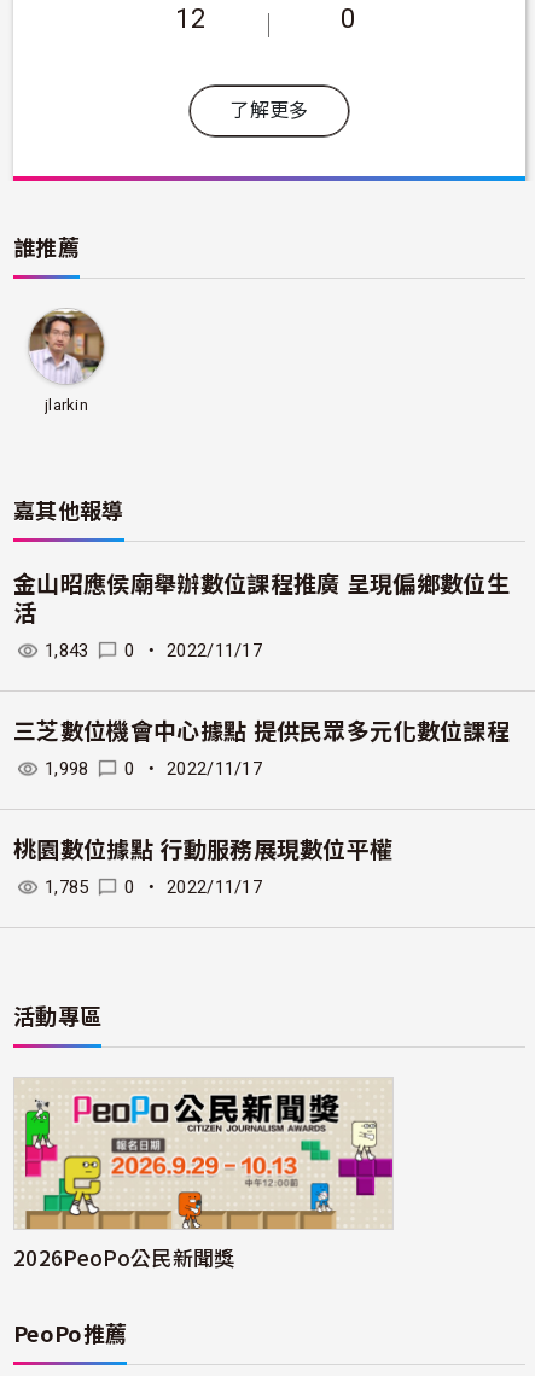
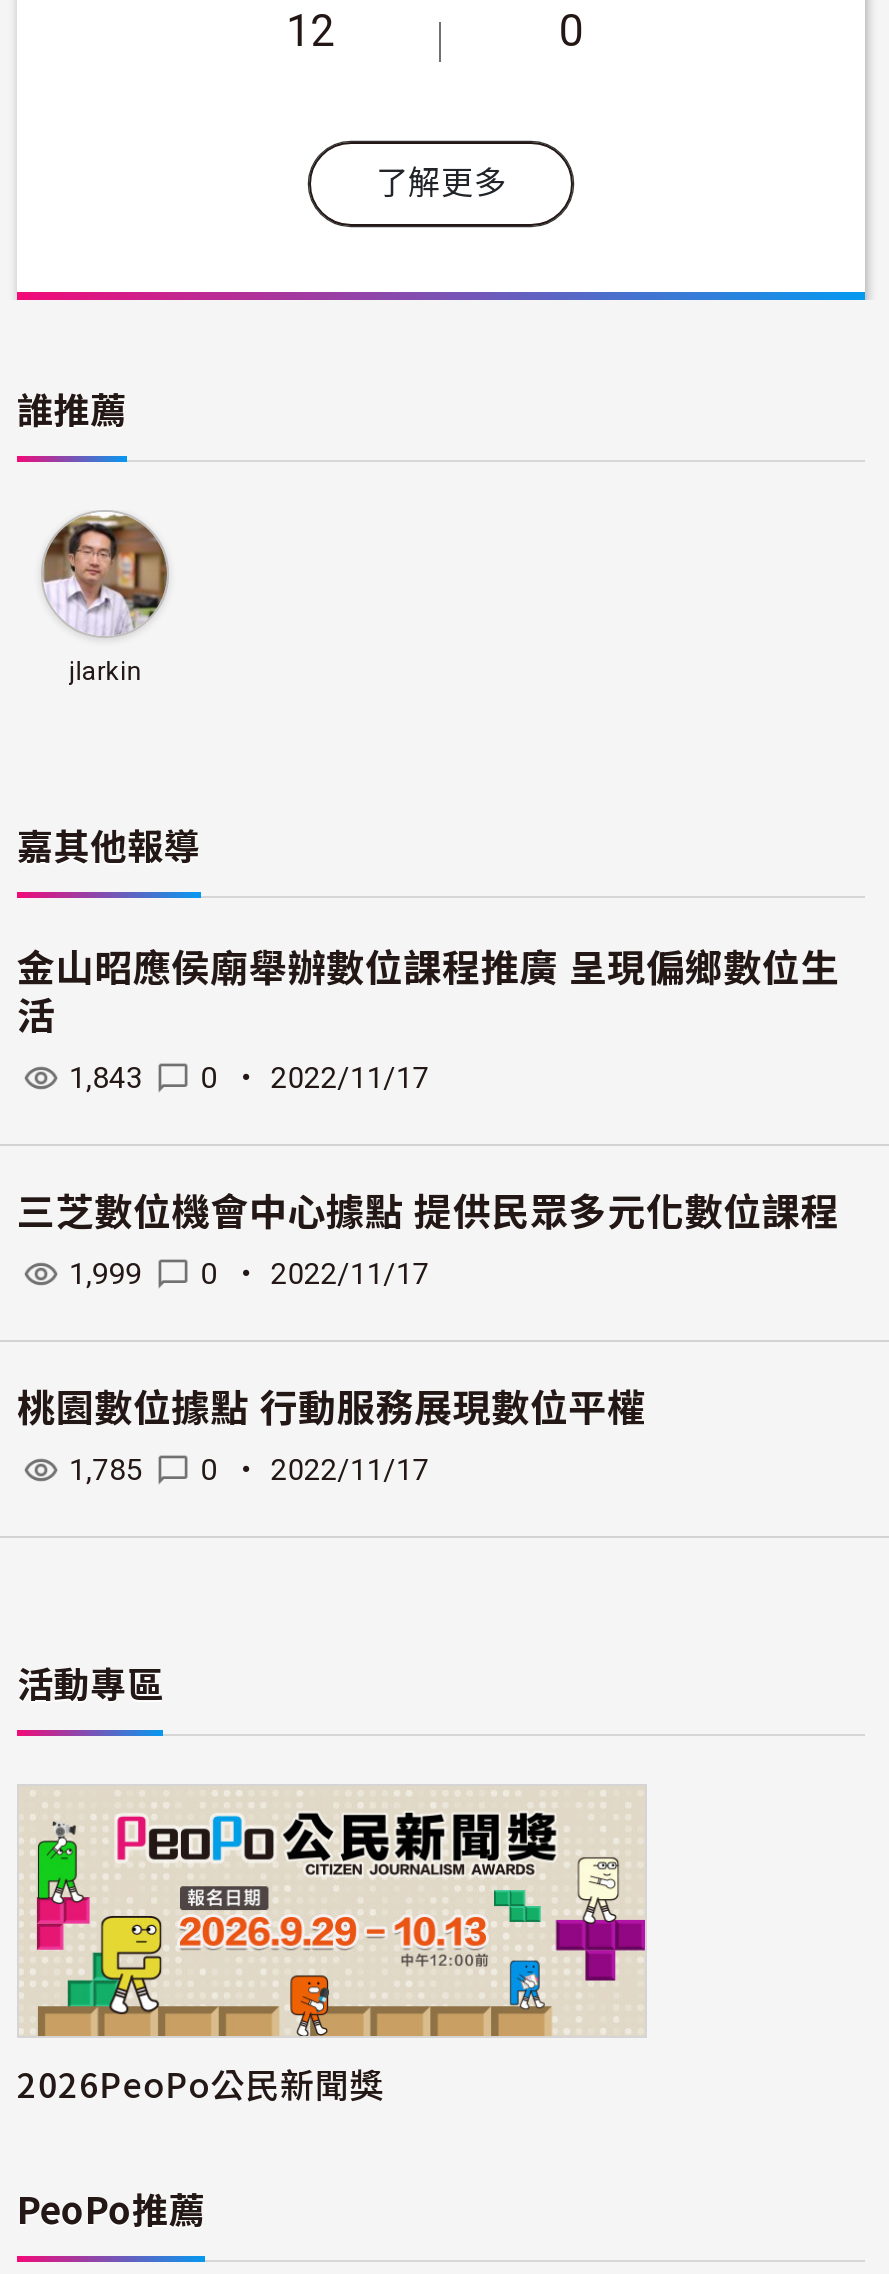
- 1,998 0 ・2022/11/17
+ 1,999 0 ・2022/11/17
